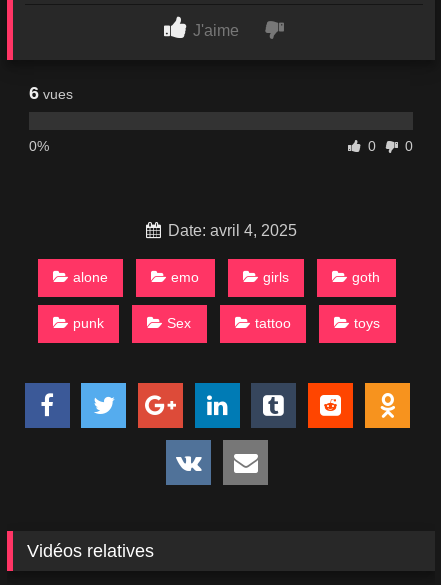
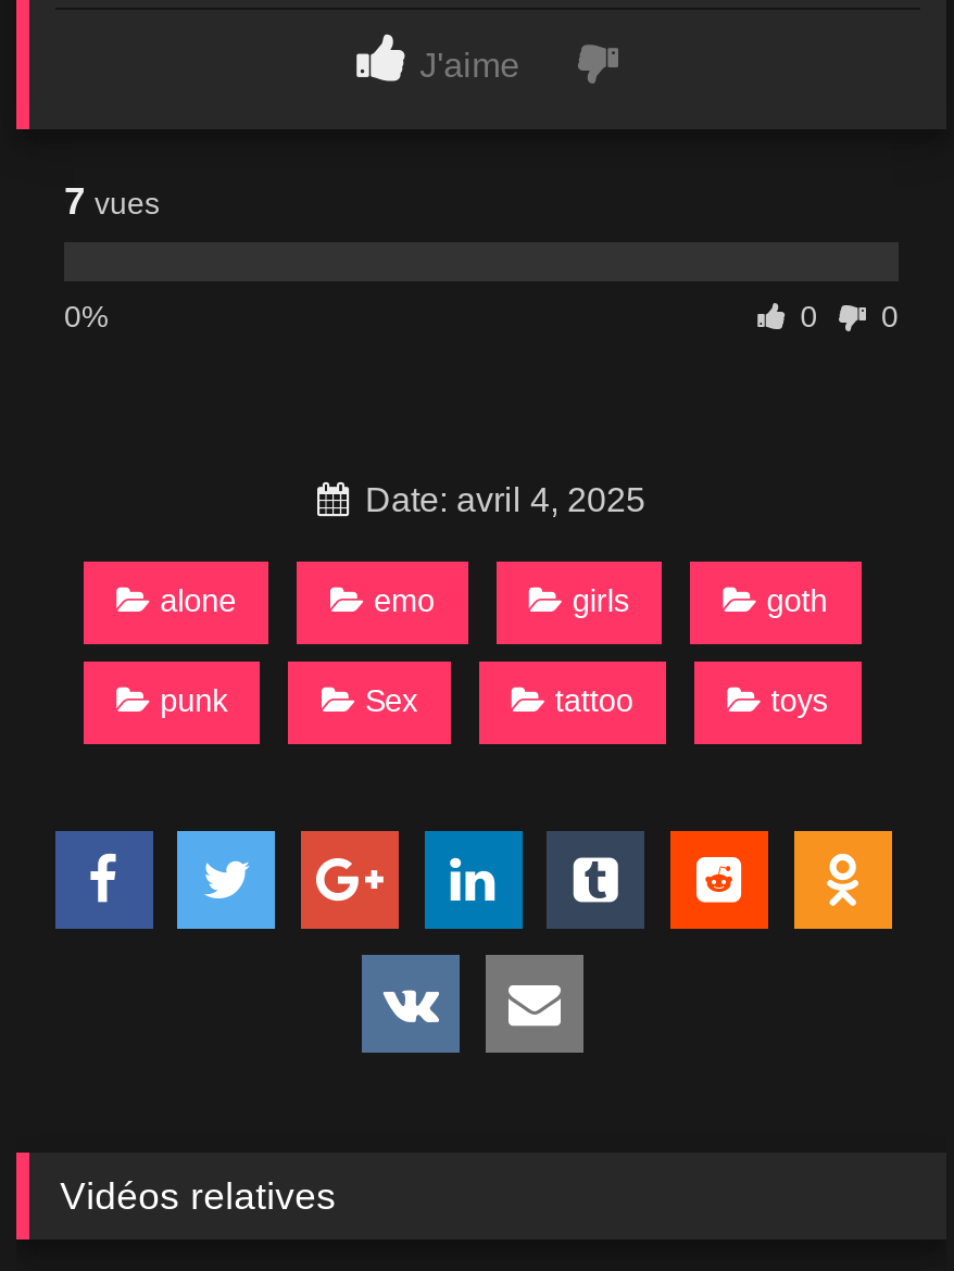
- 6 vues
+ 7 vues
